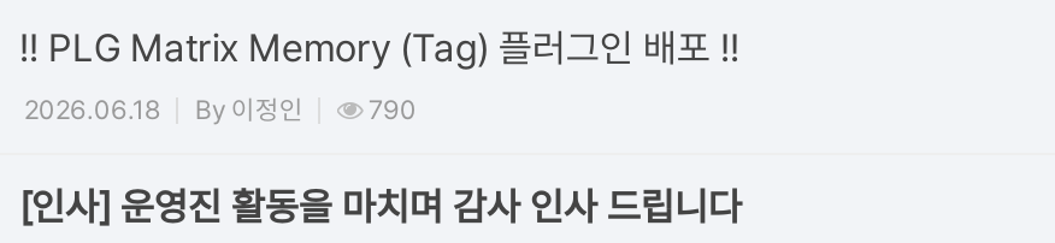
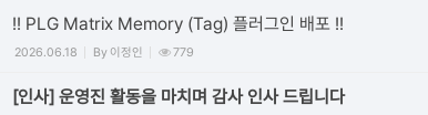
- 790
+ 779
